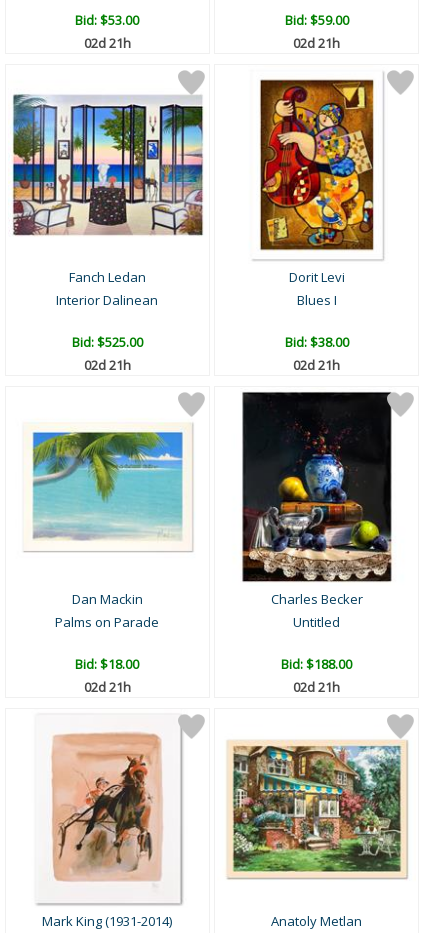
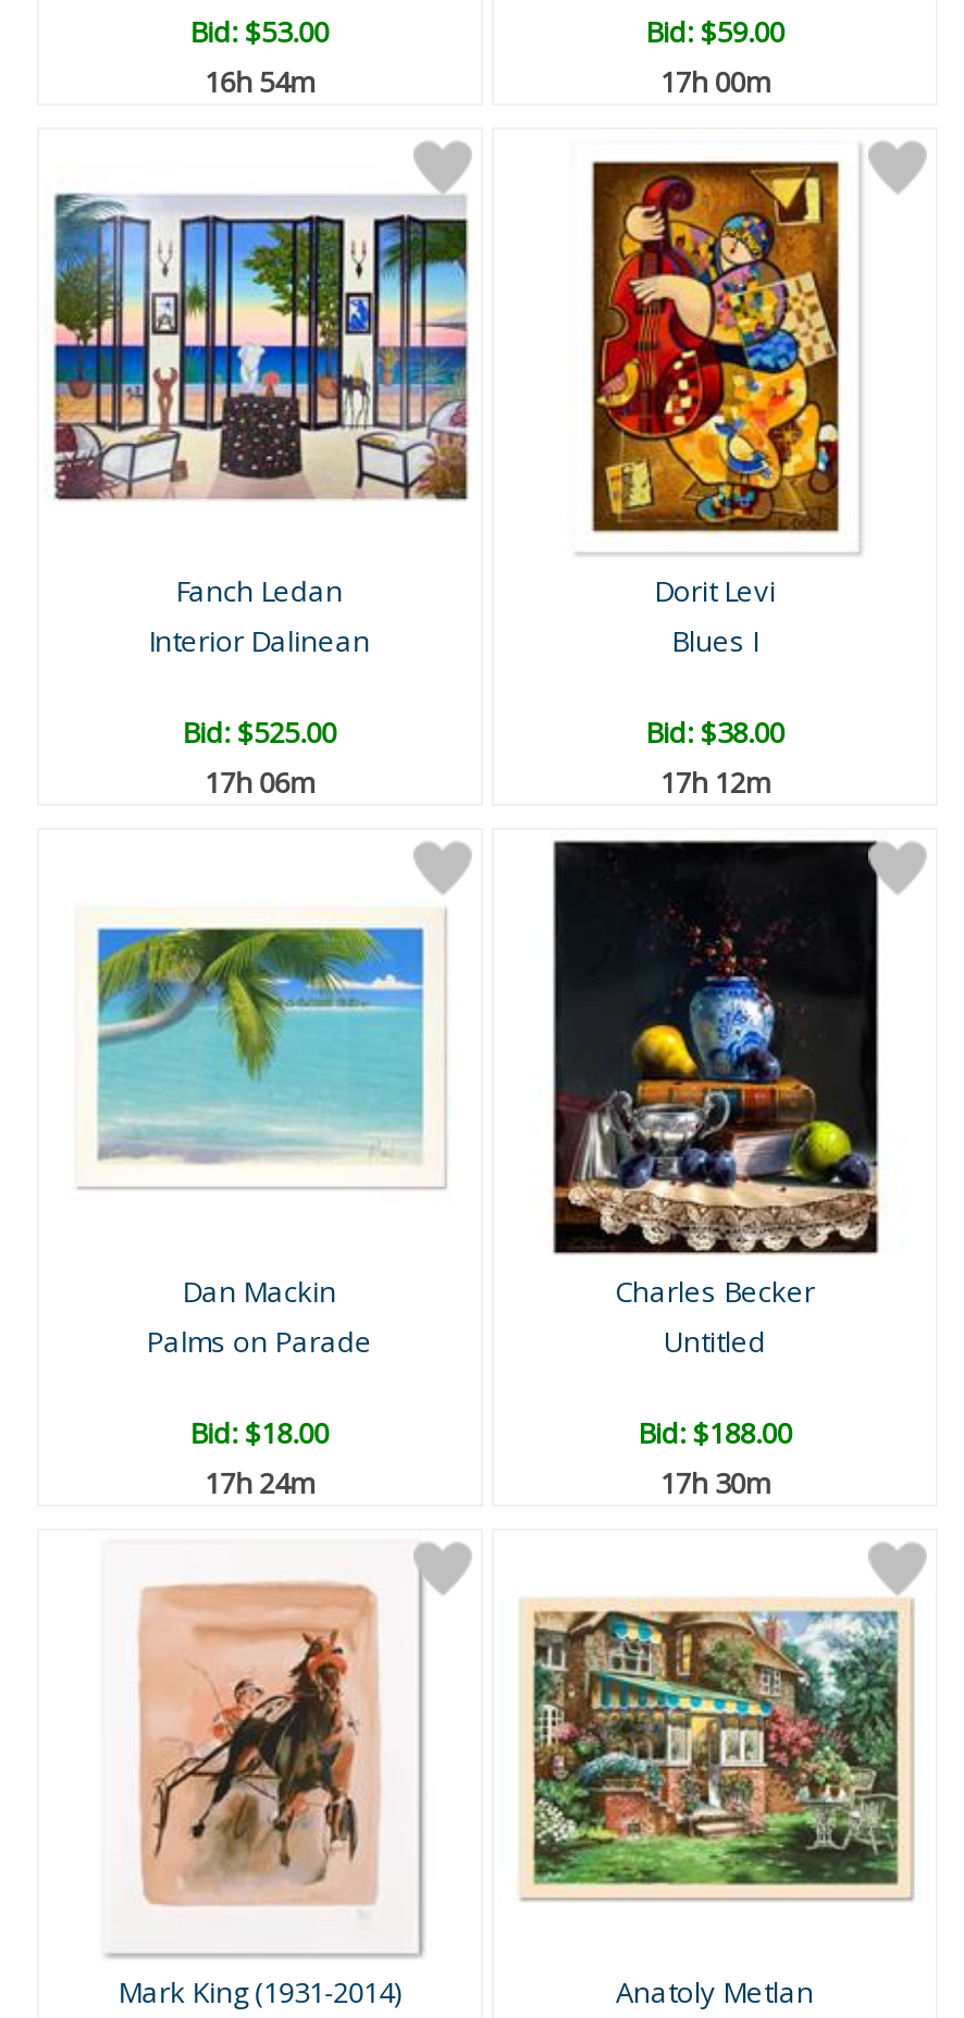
- 02d 21h
+ 16h 54m

- 02d 21h
+ 17h 00m

- 02d 21h
+ 17h 06m

- 02d 21h
+ 17h 12m

- 02d 21h
+ 17h 24m

- 02d 21h
+ 17h 30m
